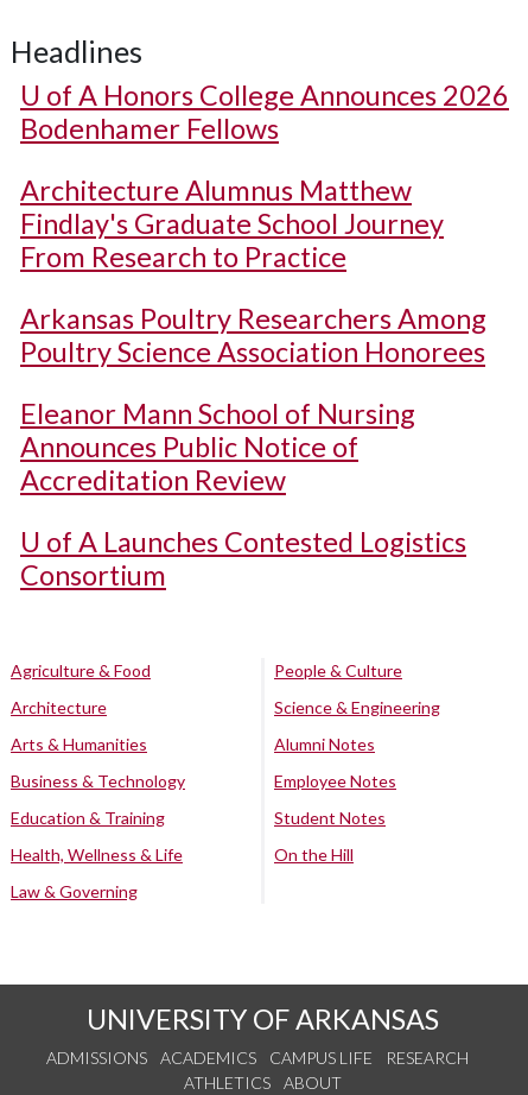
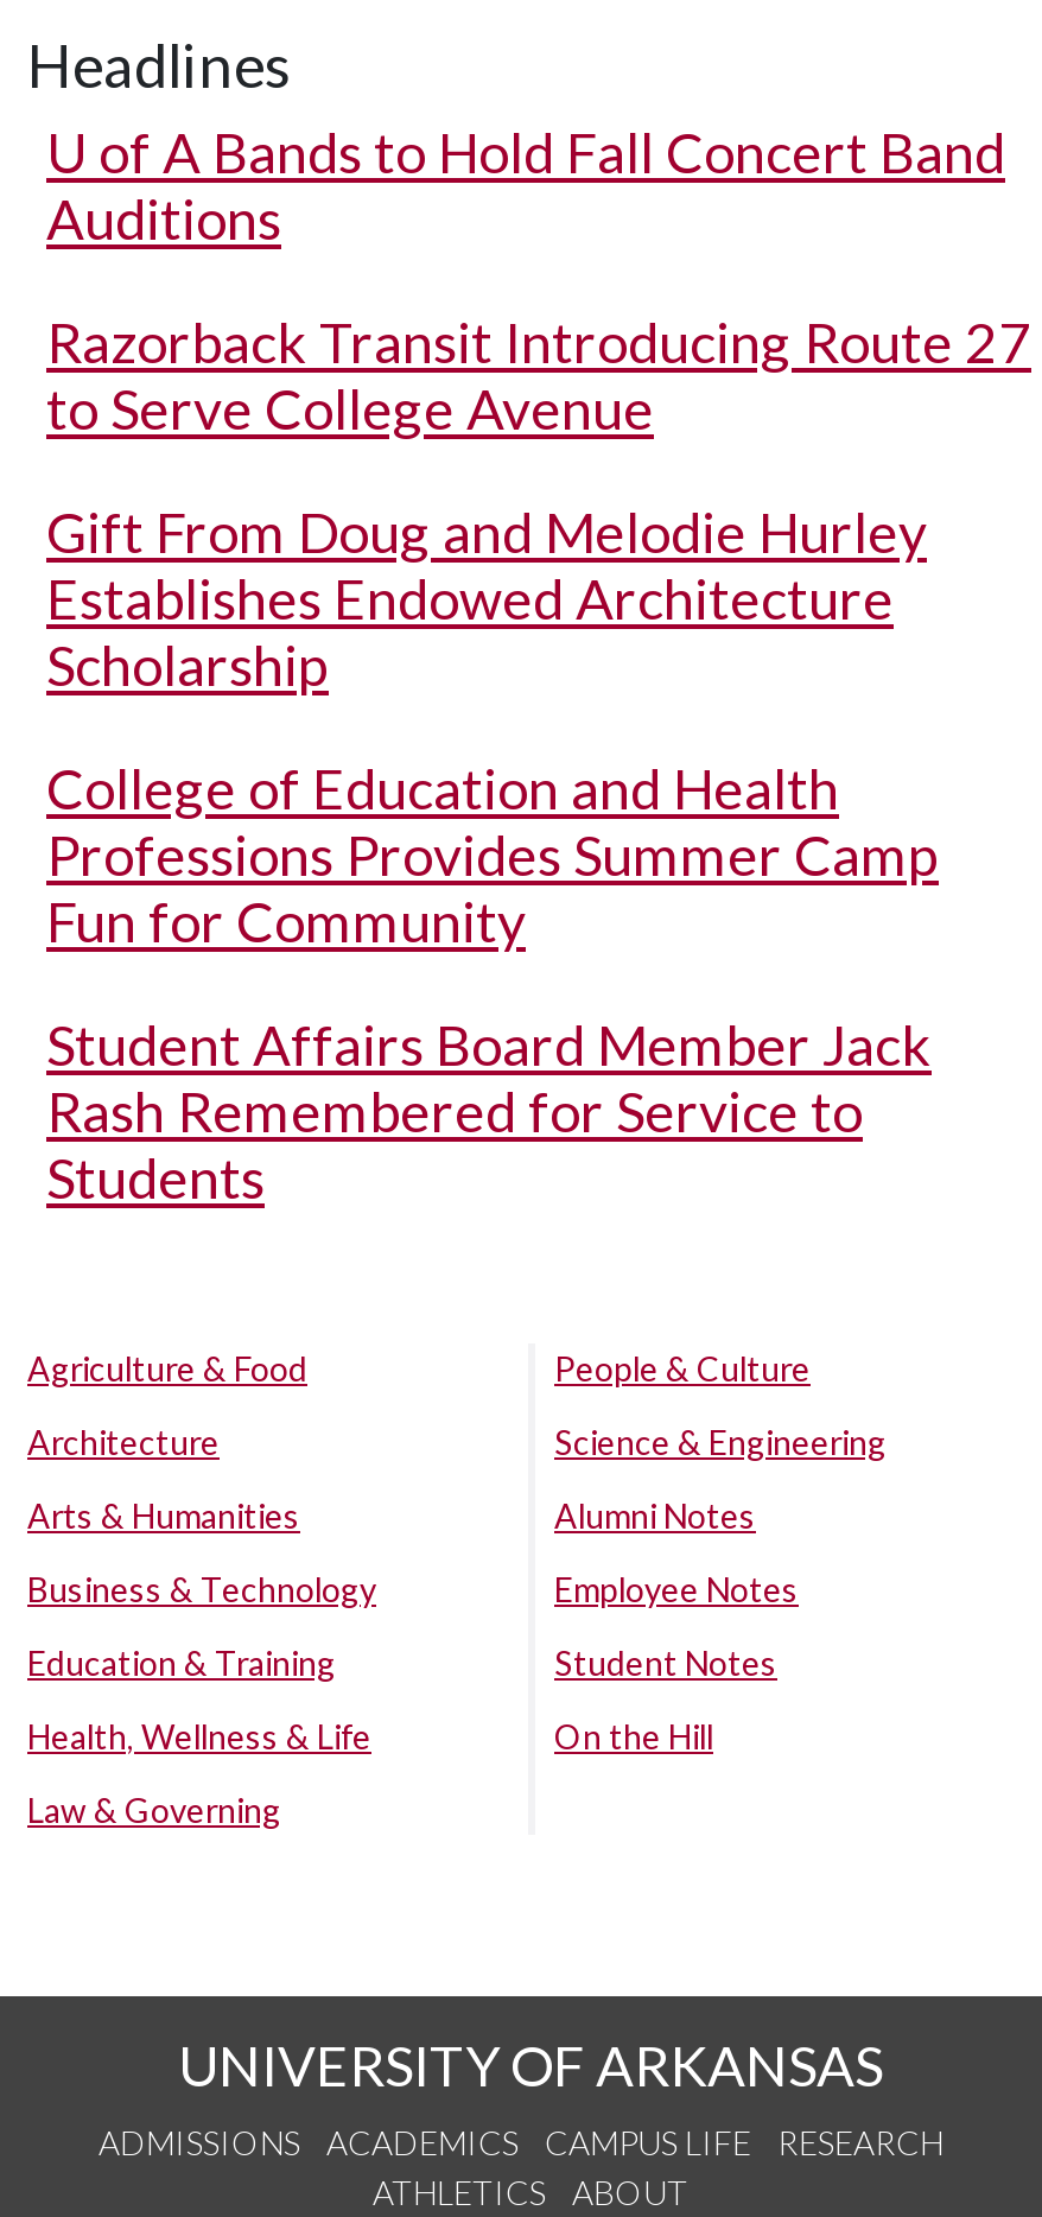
- U of A Honors College Announces 2026
- Bodenhamer Fellows
+ U of A Bands to Hold Fall Concert Band
+ Auditions

- Architecture Alumnus Matthew
- Findlay's Graduate School Journey
- From Research to Practice
+ Razorback Transit Introducing Route 27
+ to Serve College Avenue

- Arkansas Poultry Researchers Among
- Poultry Science Association Honorees
+ Gift From Doug and Melodie Hurley
+ Establishes Endowed Architecture
+ Scholarship

- Eleanor Mann School of Nursing
- Announces Public Notice of
- Accreditation Review
+ College of Education and Health
+ Professions Provides Summer Camp
+ Fun for Community

- U of A Launches Contested Logistics
- Consortium
+ Student Affairs Board Member Jack
+ Rash Remembered for Service to
+ Students
